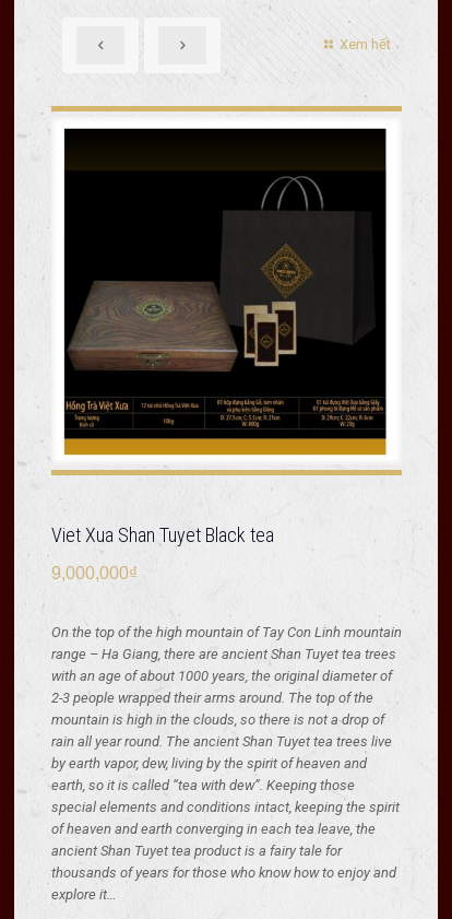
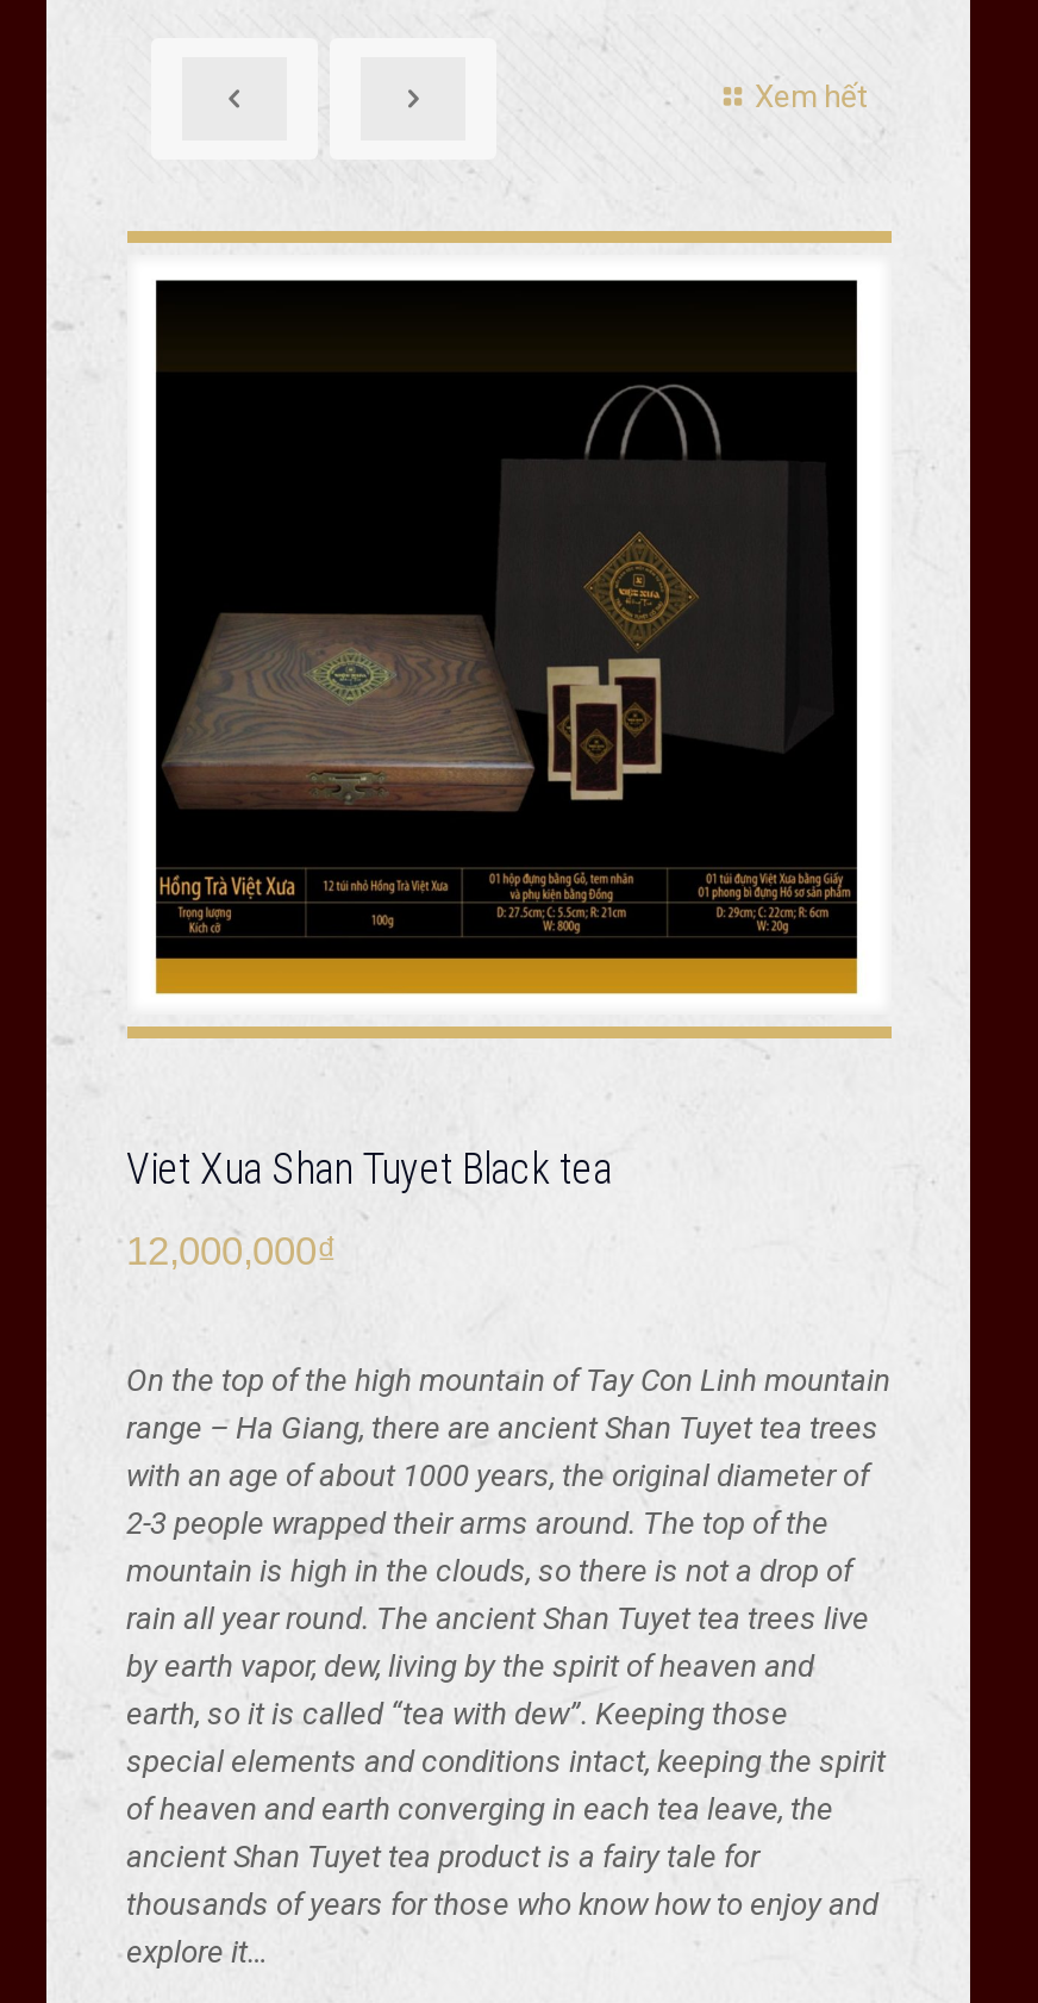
- 9,000,000₫
+ 12,000,000₫
